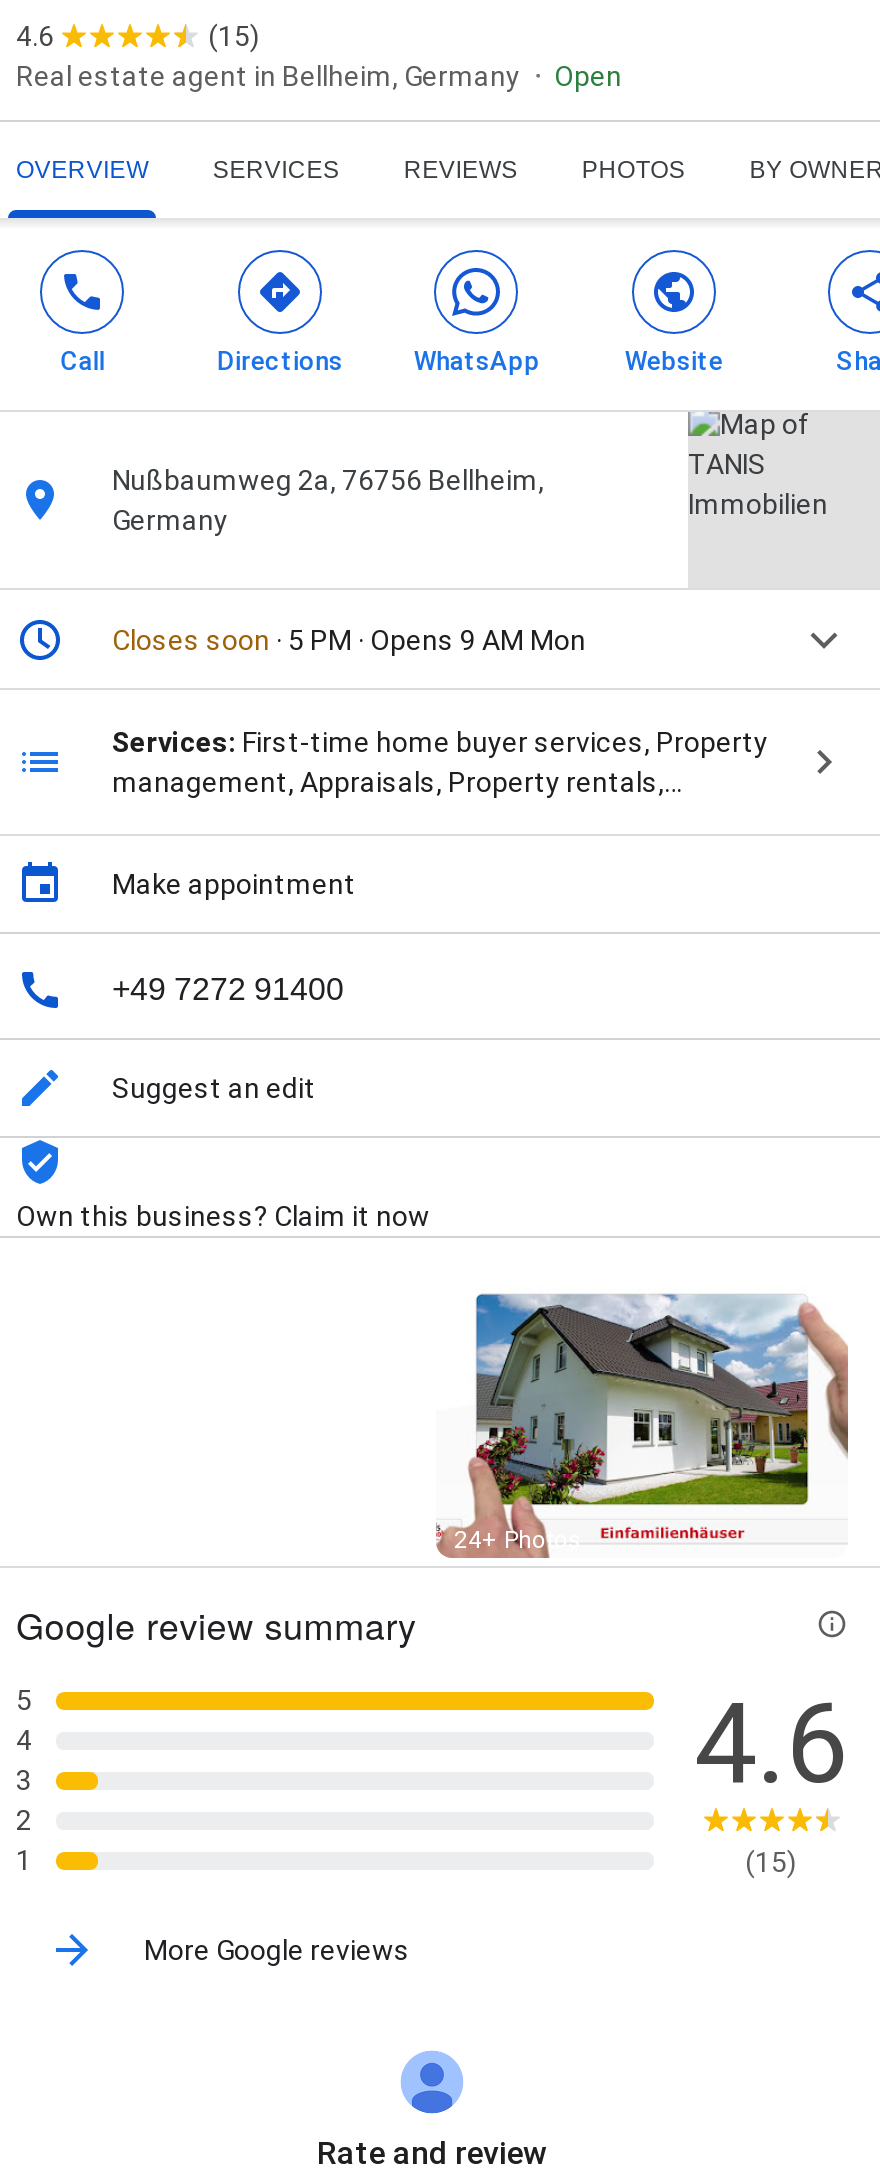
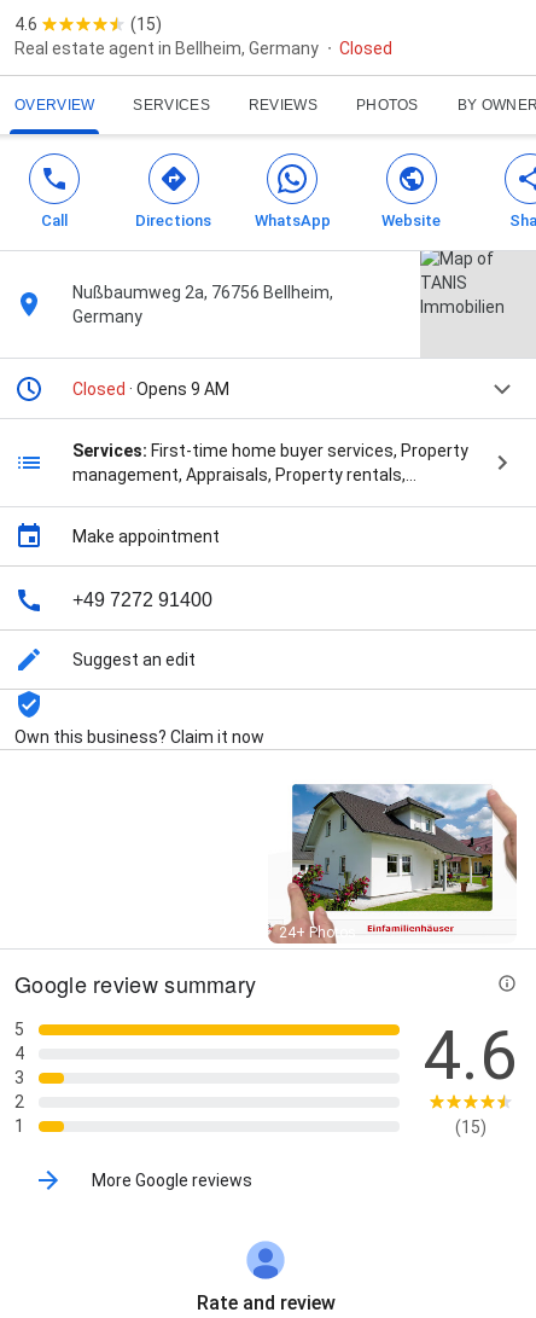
- Open
+ Closed

- Closes soon · 5 PM · Opens 9 AM Mon
+ Closed · Opens 9 AM
